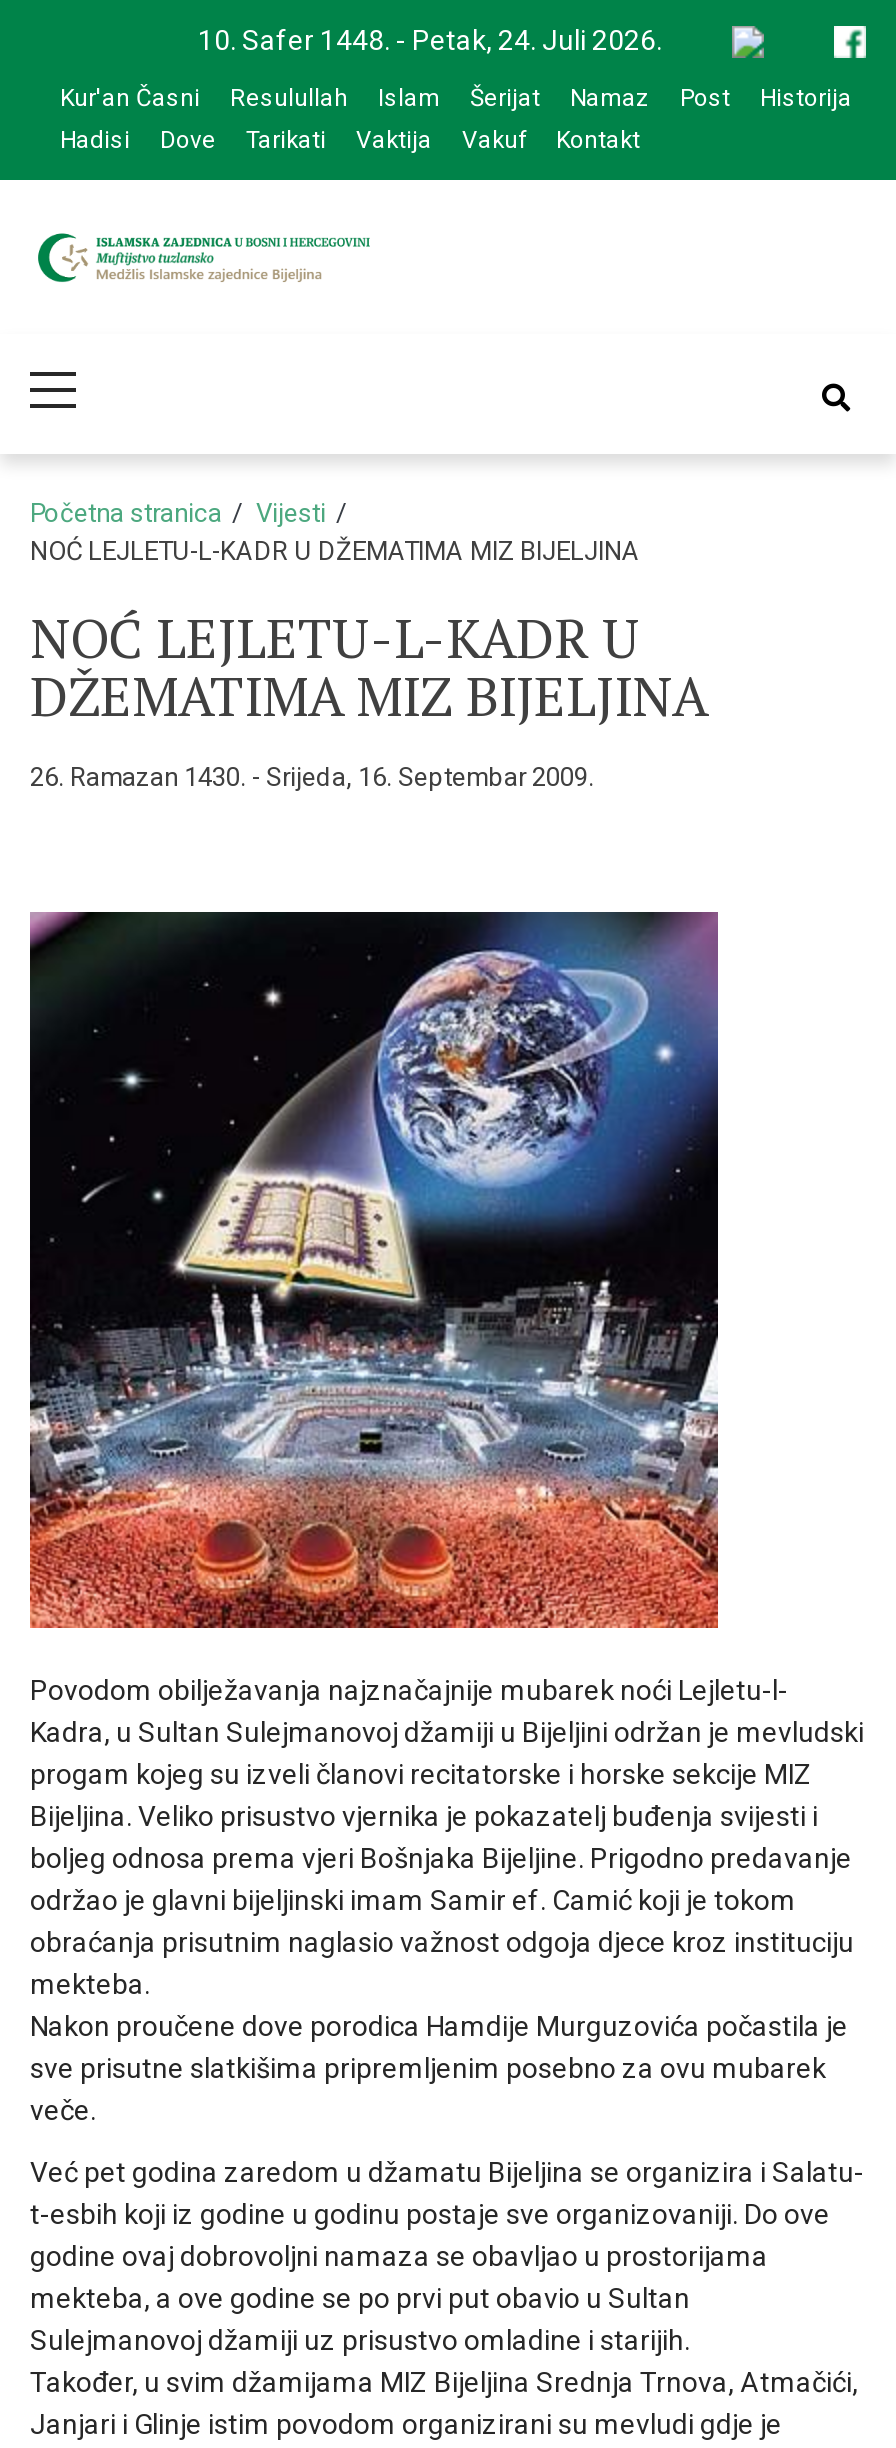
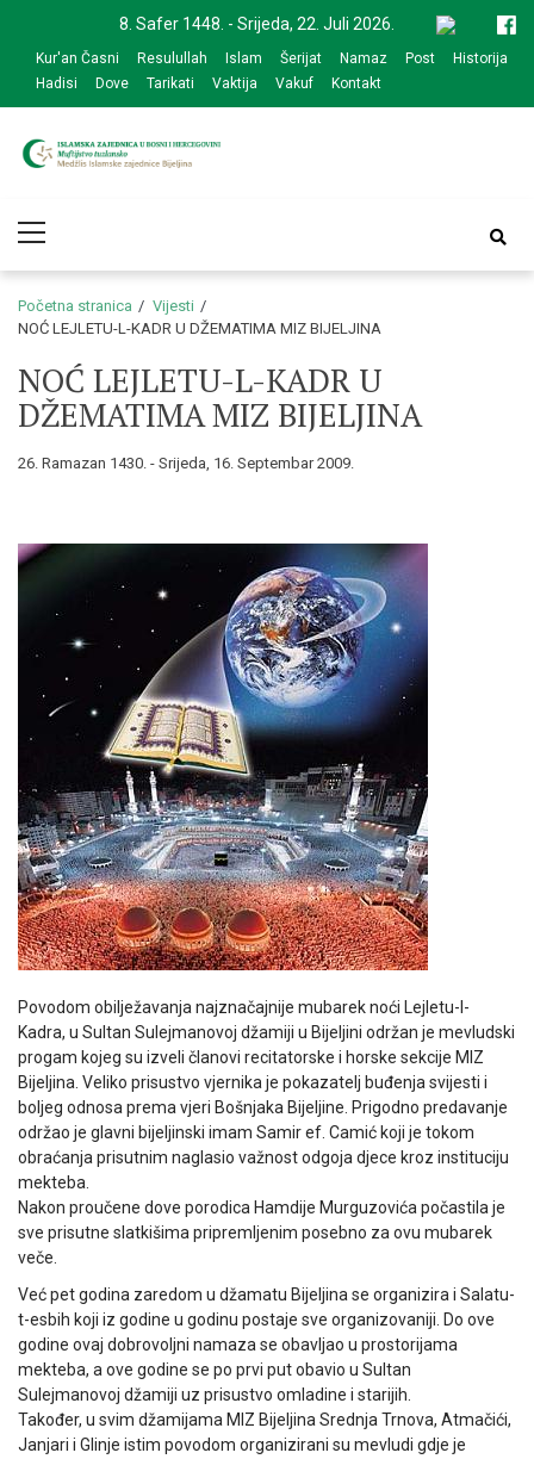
- 10. Safer 1448. - Petak, 24. Juli 2026.
+ 8. Safer 1448. - Srijeda, 22. Juli 2026.
